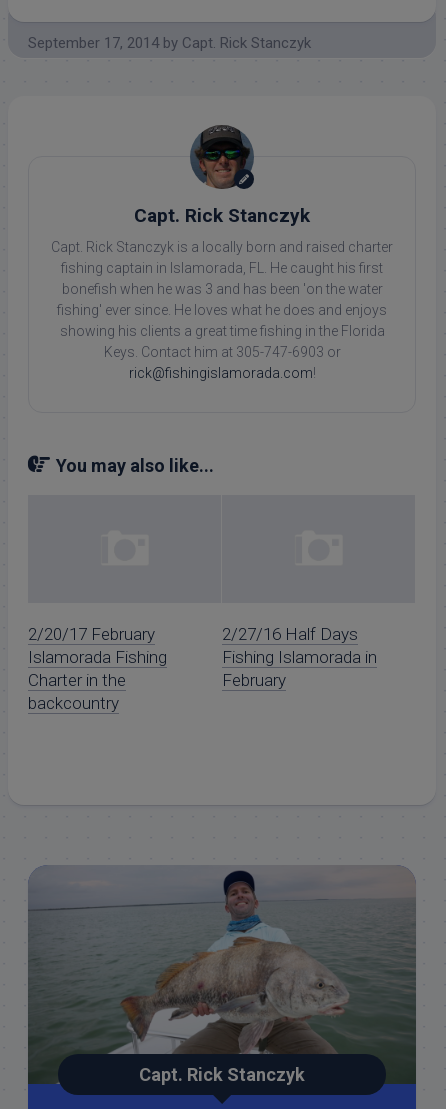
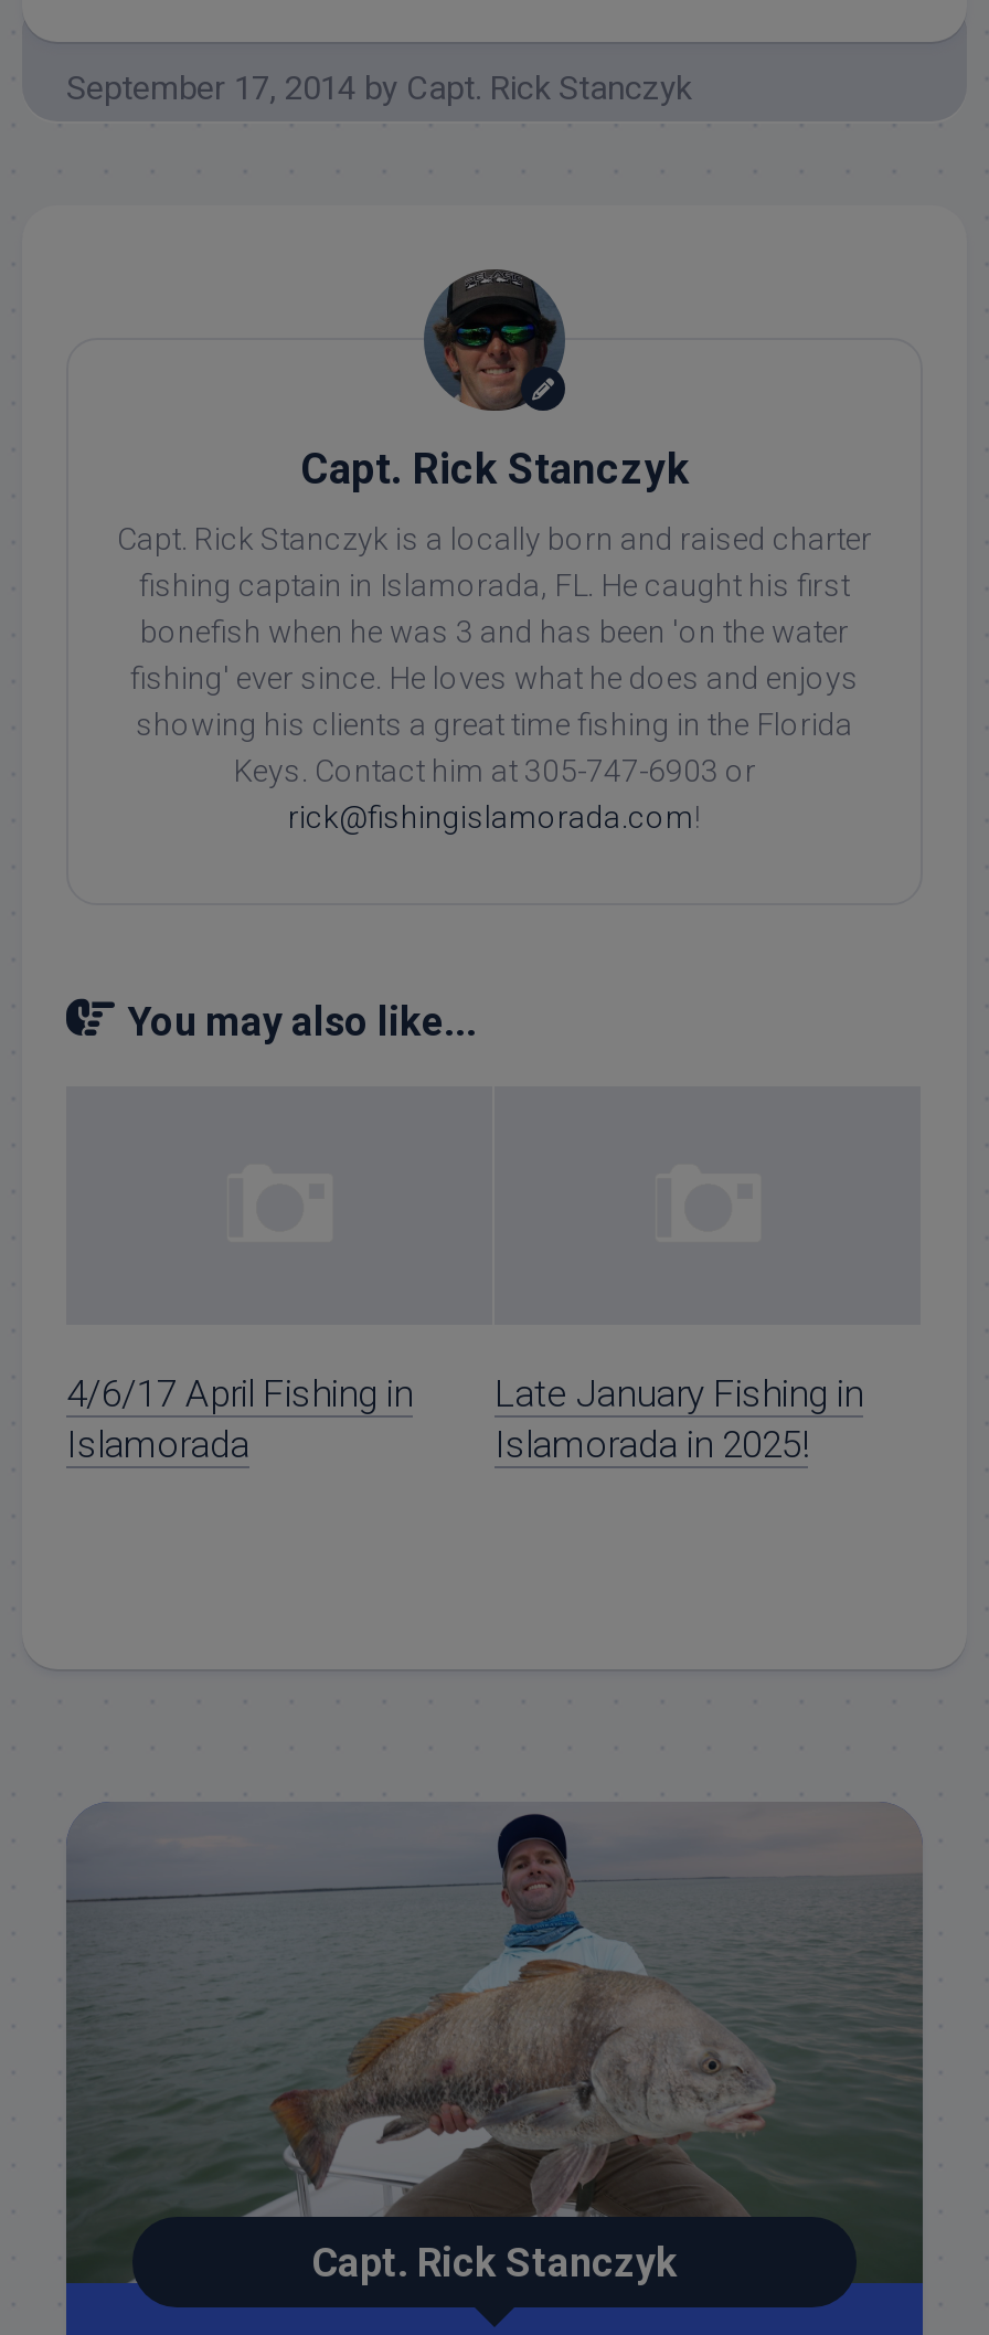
- 2/20/17 February
- Islamorada Fishing
- Charter in the
- backcountry
+ 4/6/17 April Fishing in
+ Islamorada

- 2/27/16 Half Days
- Fishing Islamorada in
- February
+ Late January Fishing in
+ Islamorada in 2025!
